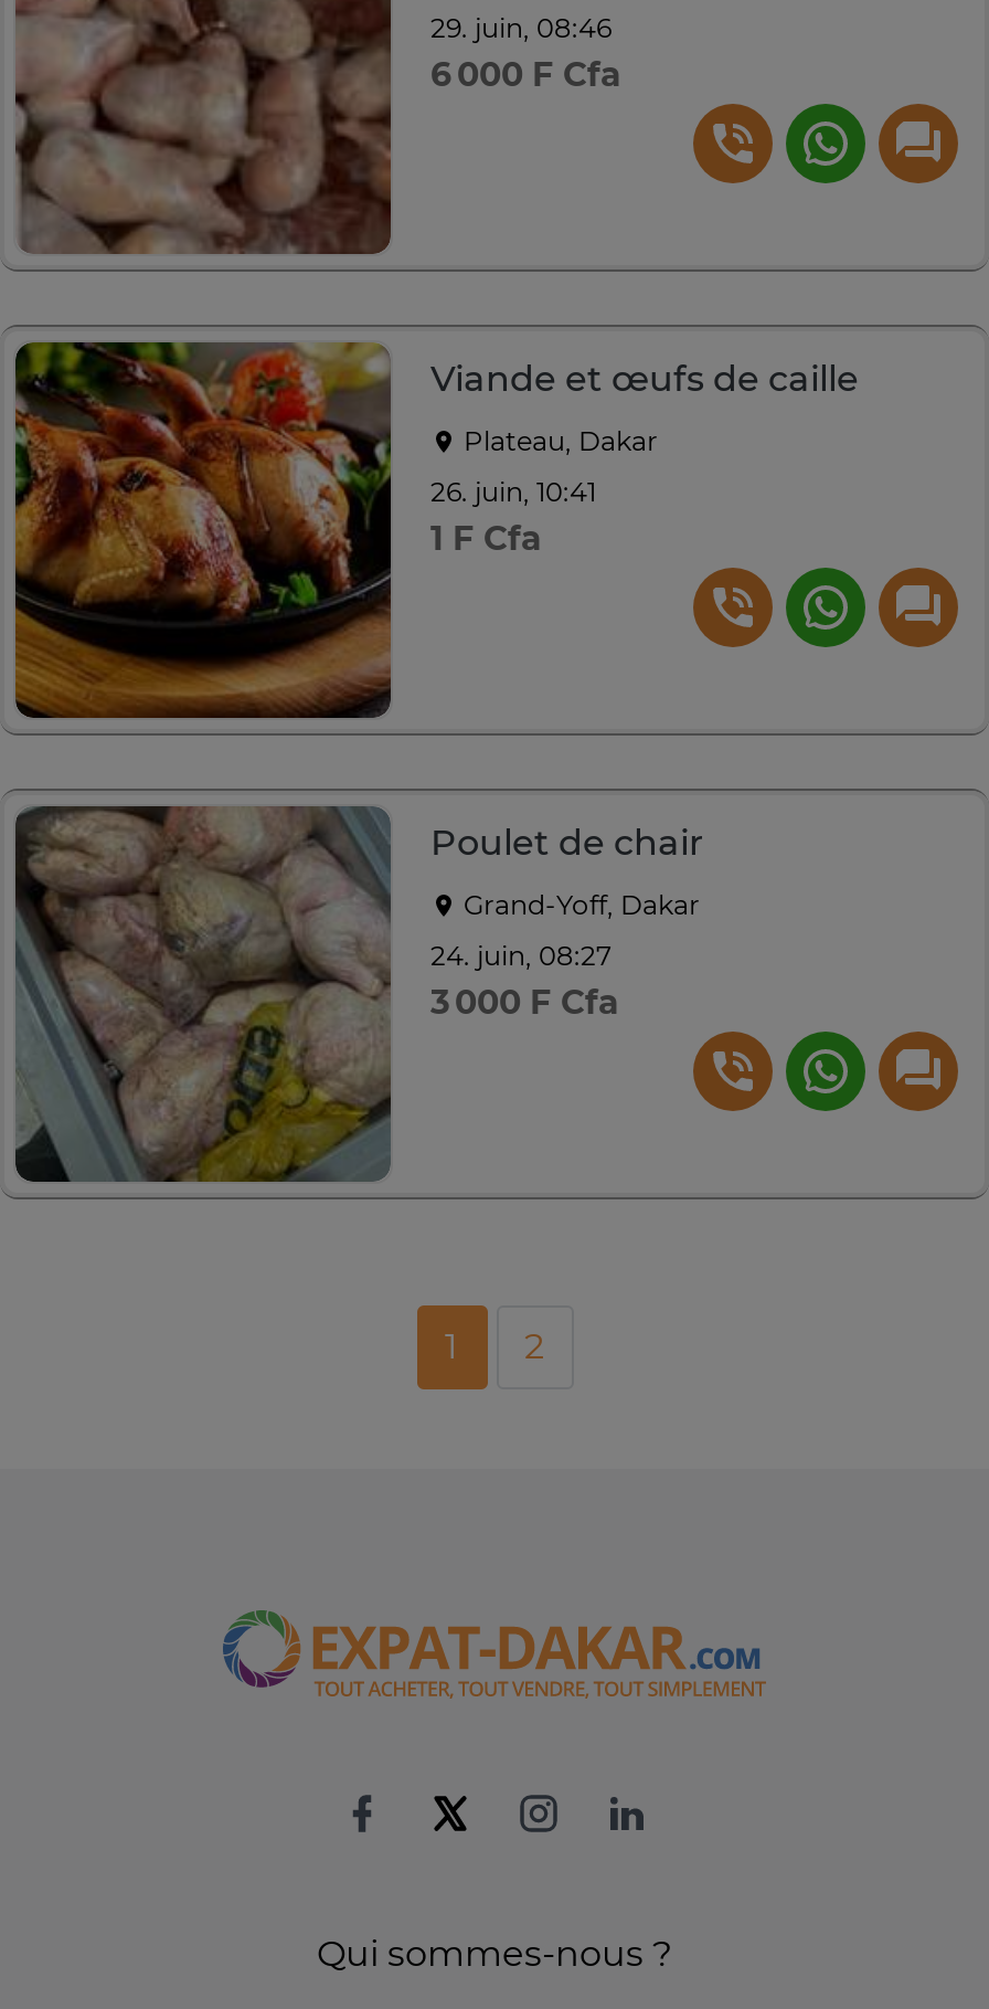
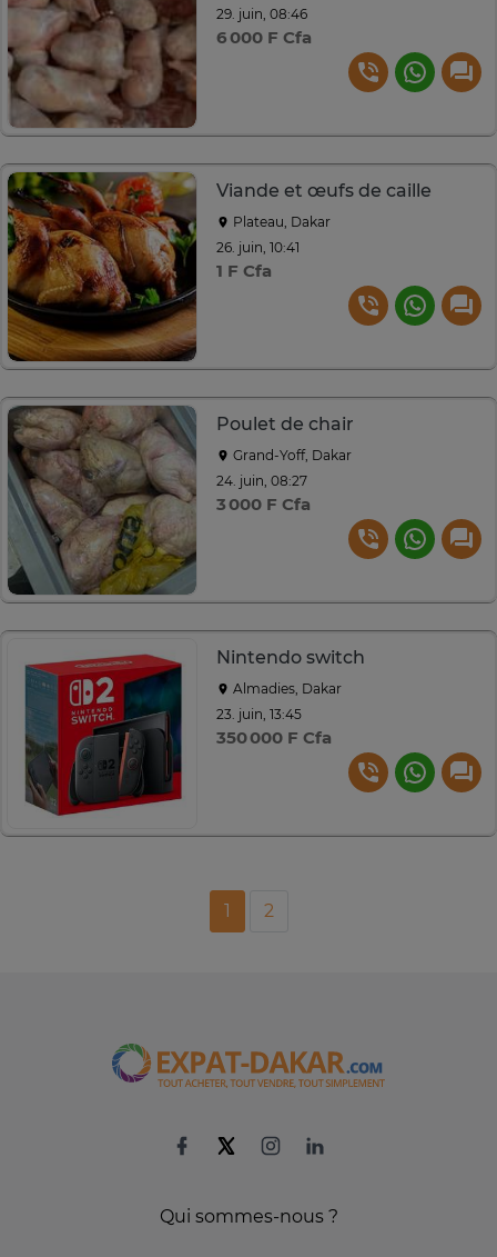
+ [image]
+ Nintendo switch
+ Almadies, Dakar
+ 23. juin, 13:45
+ 350 000 F Cfa
